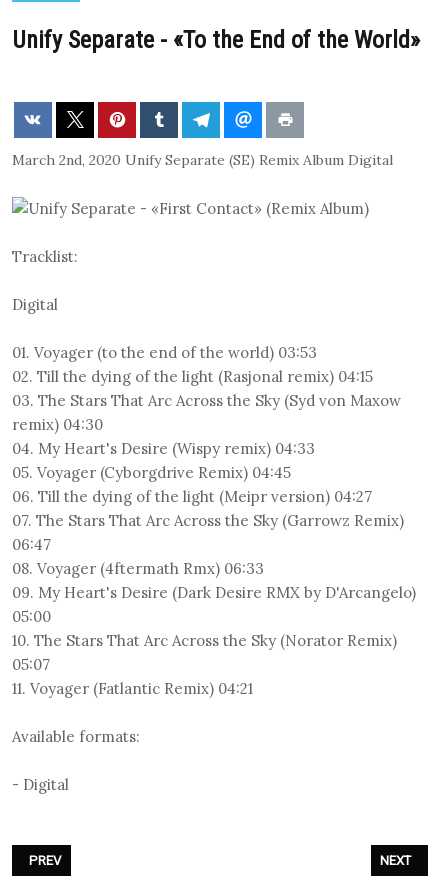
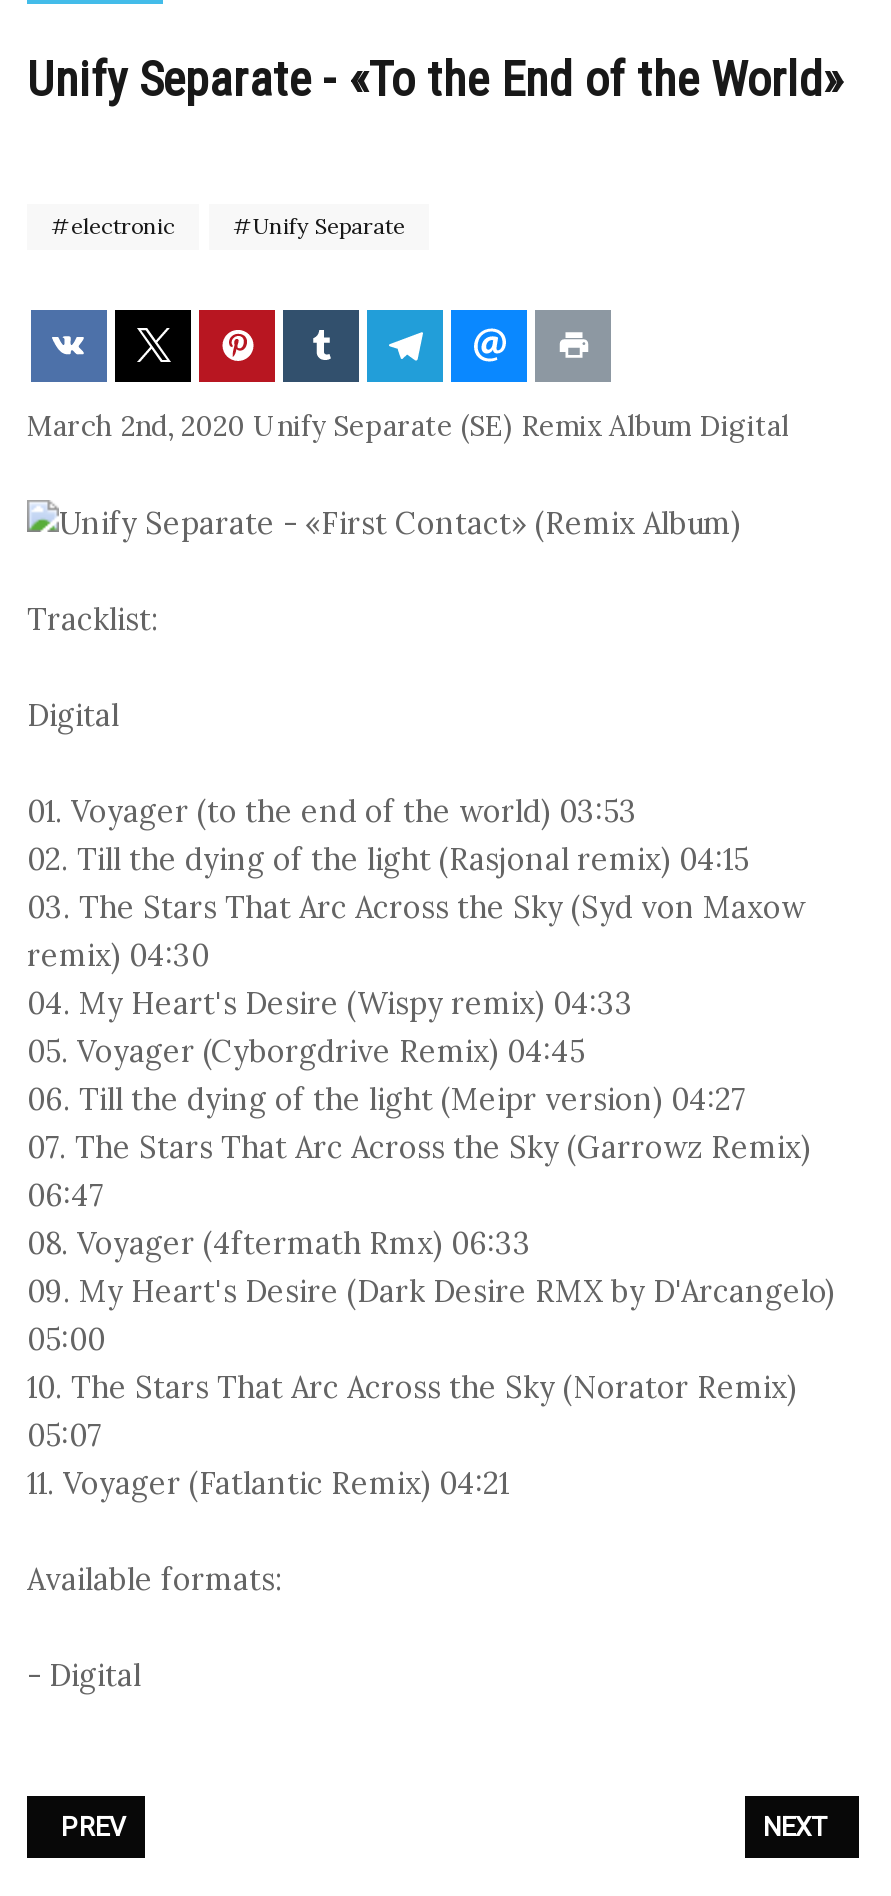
+ electronic
+ Unify Separate
